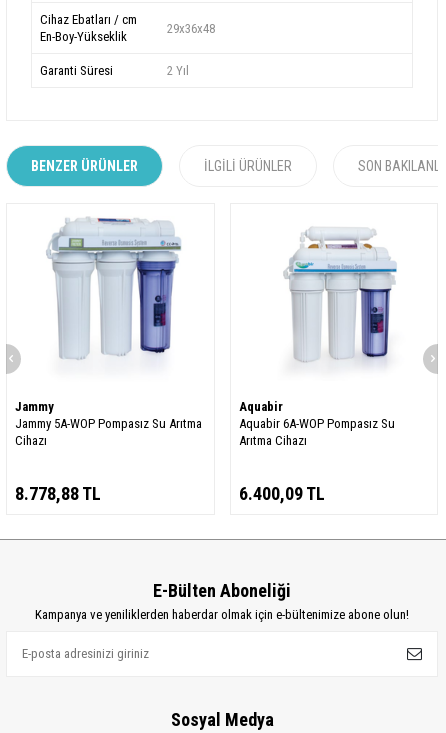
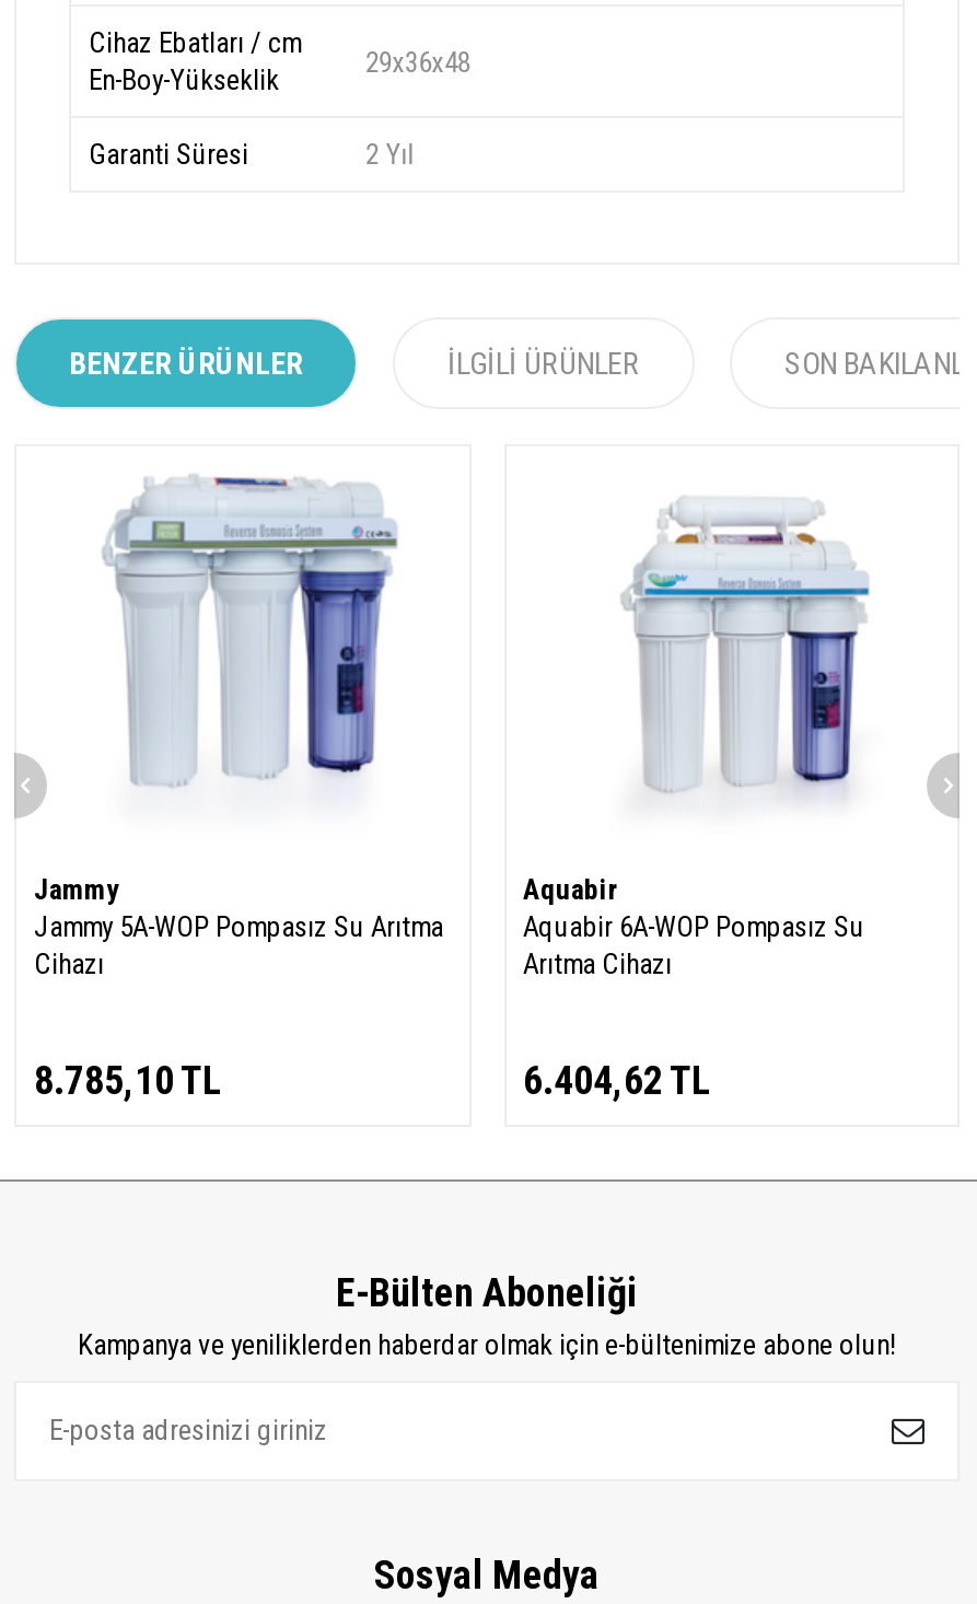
- 8.778,88 TL
+ 8.785,10 TL

- 6.400,09 TL
+ 6.404,62 TL
